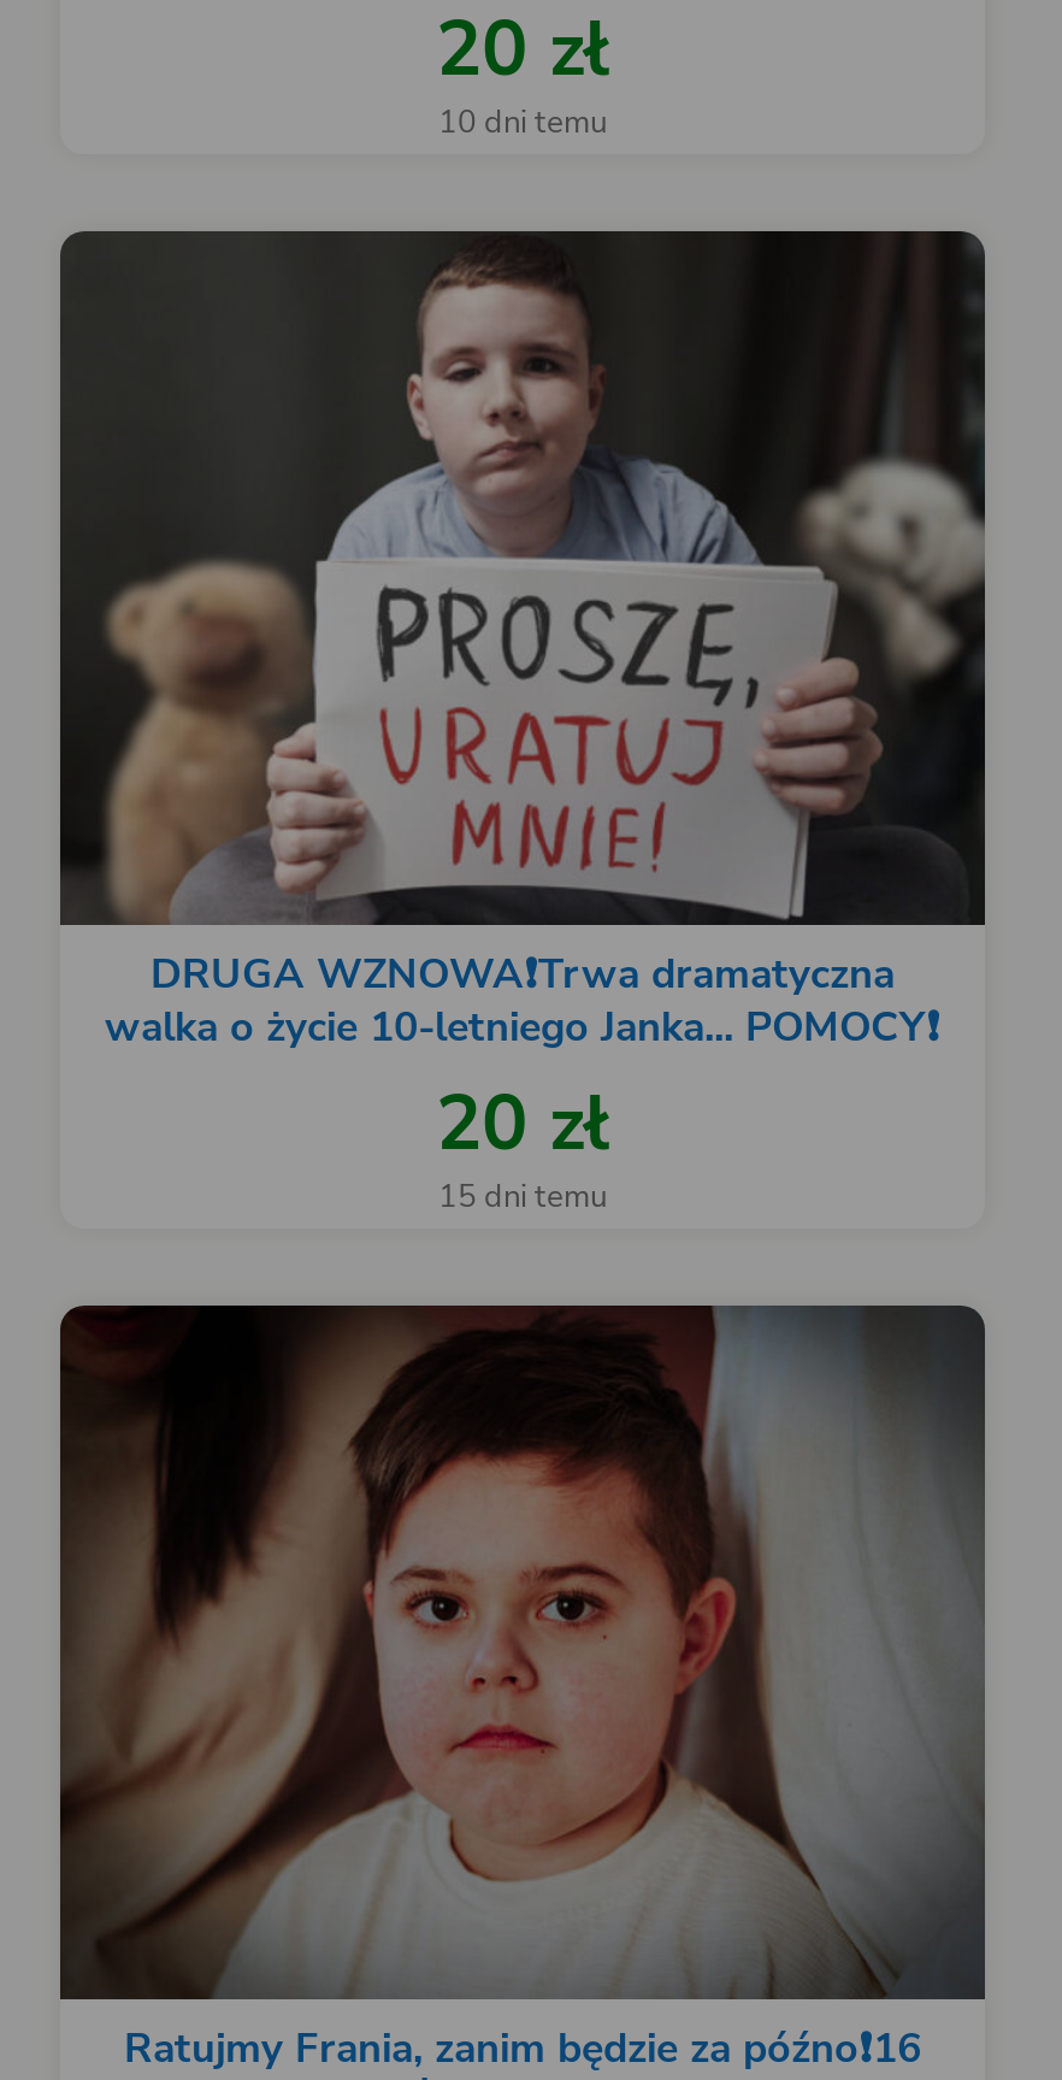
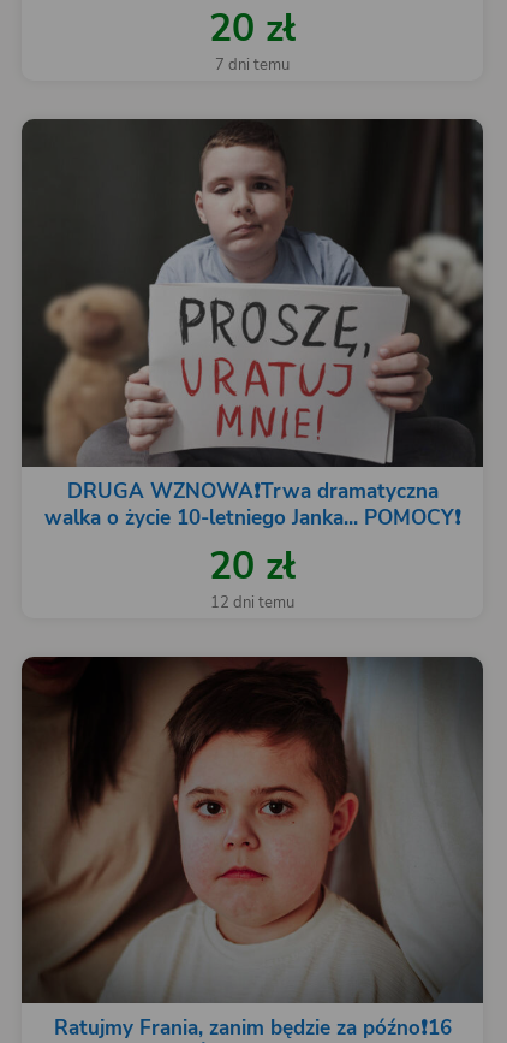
- 10 dni temu
+ 7 dni temu

- 15 dni temu
+ 12 dni temu
